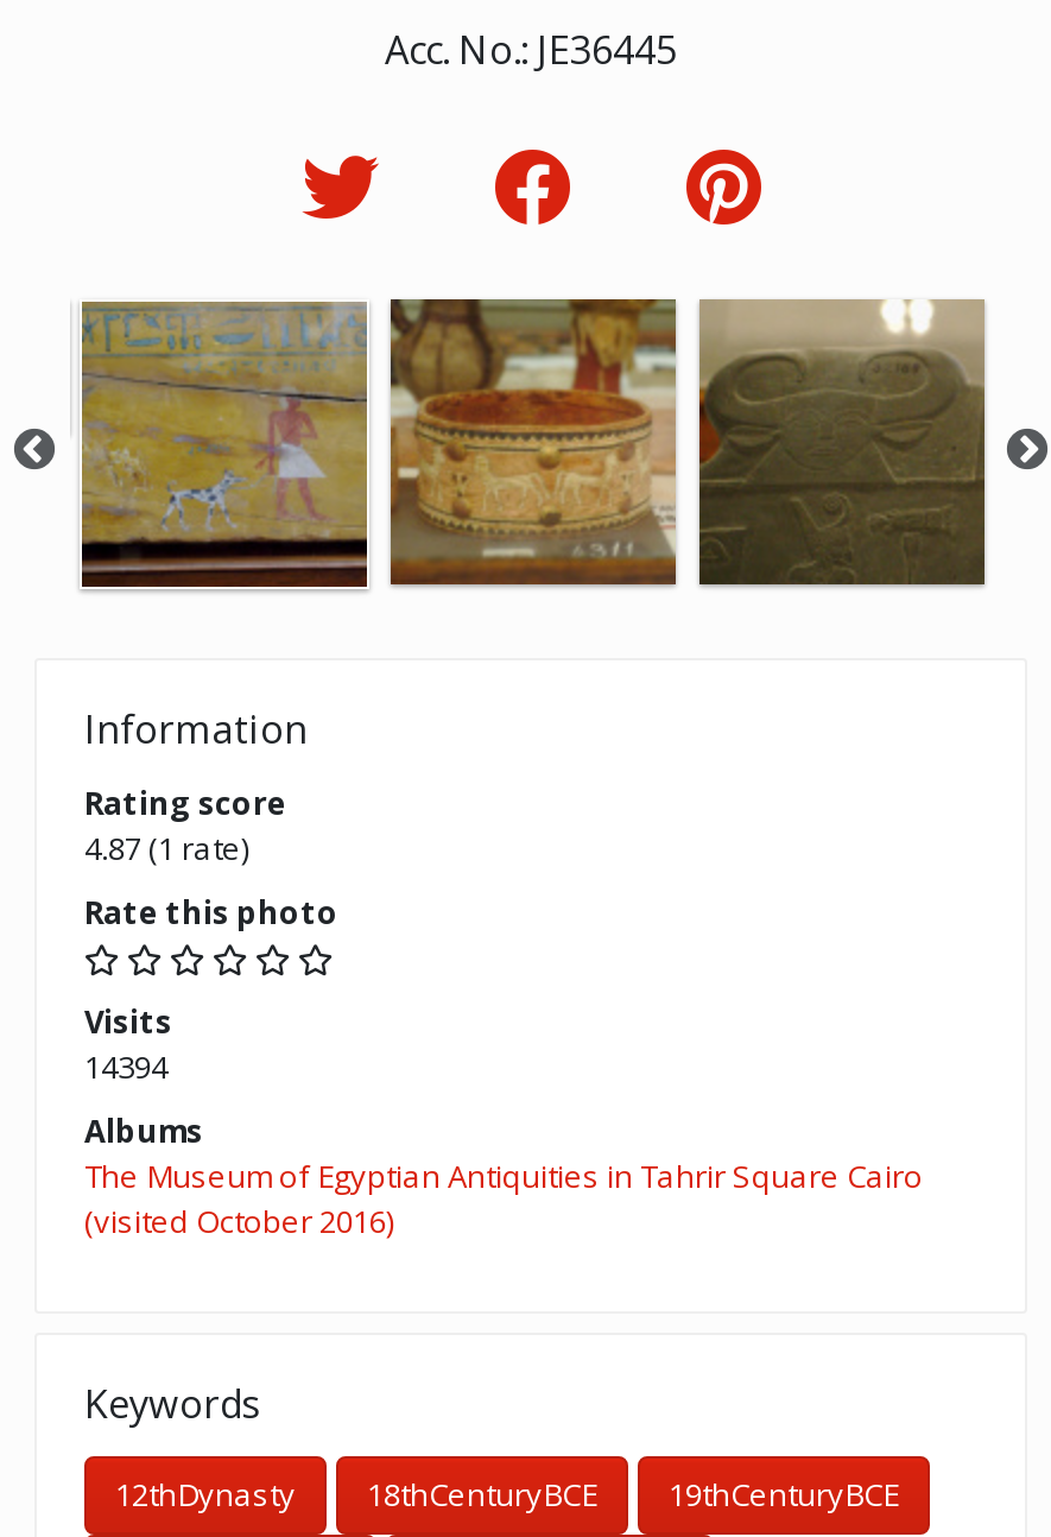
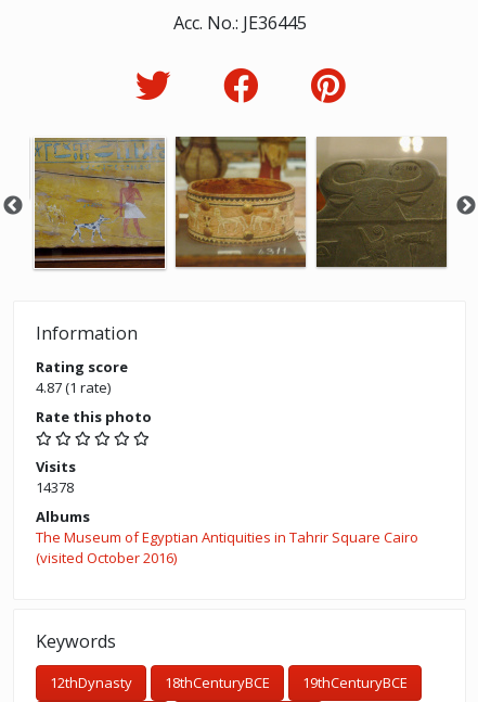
- 14394
+ 14378
